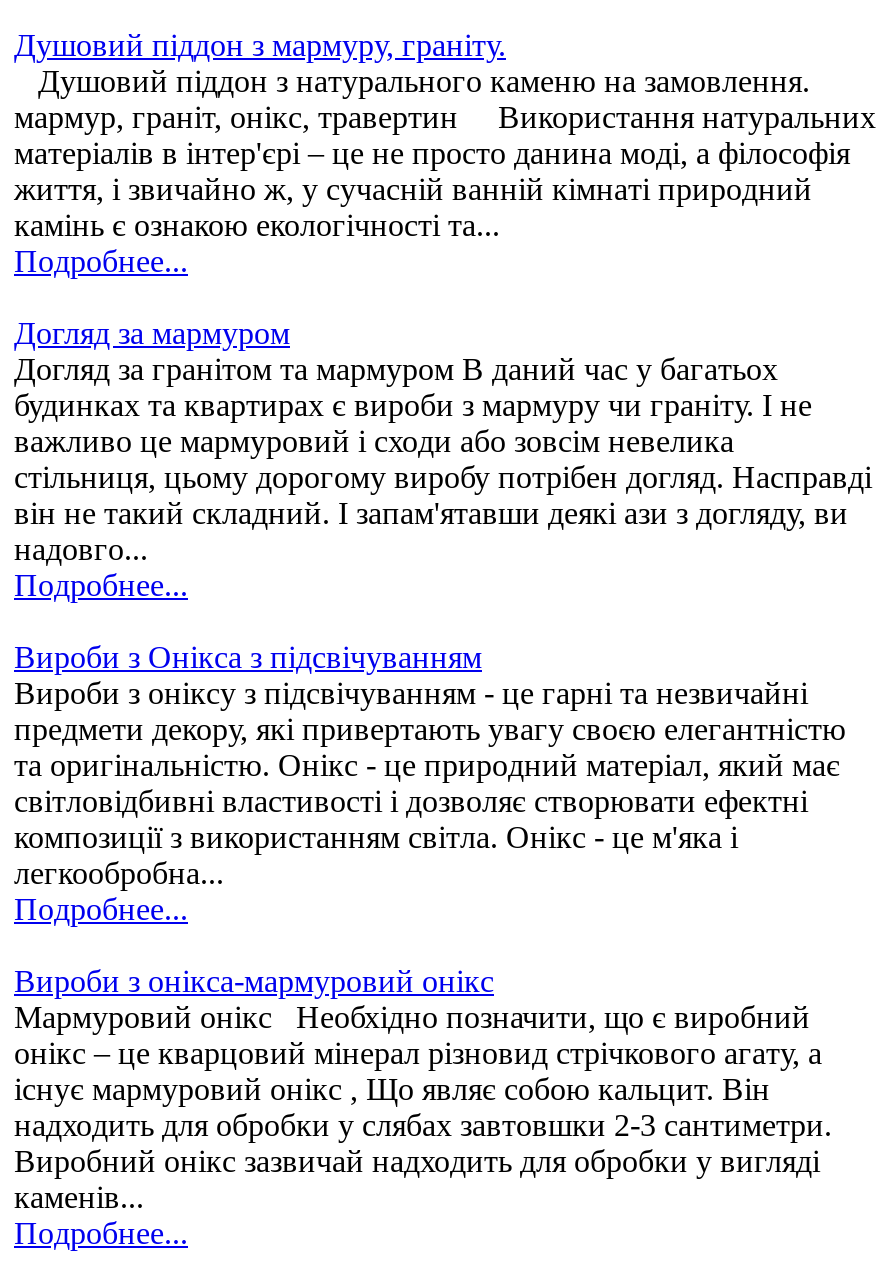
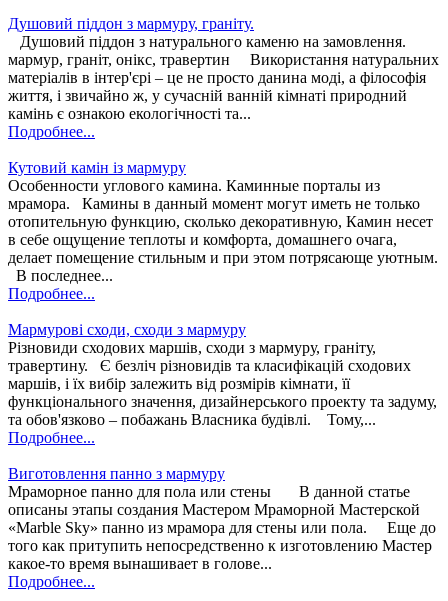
- Догляд за мармуром
- Догляд за гранітом та мармуром В даний час у багатьох
- будинках та квартирах є вироби з мармуру чи граніту. І не
- важливо це мармуровий і сходи або зовсім невелика
- стільниця, цьому дорогому виробу потрібен догляд. Насправді
- він не такий складний. І запам'ятавши деякі ази з догляду, ви
- надовго...
+ Кутовий камін із мармуру
+ Особенности углового камина. Каминные порталы из
+ мрамора. Камины в данный момент могут иметь не только
+ отопительную функцию, сколько декоративную, Камин несет
+ в себе ощущение теплоты и комфорта, домашнего очага,
+ делает помещение стильным и при этом потрясающе уютным.
+ В последнее...

- Вироби з Онікса з підсвічуванням
- Вироби з оніксу з підсвічуванням - це гарні та незвичайні
- предмети декору, які привертають увагу своєю елегантністю
- та оригінальністю. Онікс - це природний матеріал, який має
- світловідбивні властивості і дозволяє створювати ефектні
- композиції з використанням світла. Онікс - це м'яка і
- легкообробна...
+ Мармурові сходи, сходи з мармуру
+ Різновиди сходових маршів, сходи з мармуру, граніту,
+ травертину. Є безліч різновидів та класифікацій сходових
+ маршів, і їх вибір залежить від розмірів кімнати, її
+ функціонального значення, дизайнерського проекту та задуму,
+ та обов'язково – побажань Власника будівлі. Тому,...

- Вироби з онікса-мармуровий онікс
- Мармуровий онікс Необхідно позначити, що є виробний
- онікс – це кварцовий мінерал різновид стрічкового агату, а
- існує мармуровий онікс , Що являє собою кальцит. Він
- надходить для обробки у слябах завтовшки 2-3 сантиметри.
- Виробний онікс зазвичай надходить для обробки у вигляді
- каменів...
+ Виготовлення панно з мармуру
+ Мраморное панно для пола или стены В данной статье
+ описаны этапы создания Мастером Мраморной Мастерской
+ «Marble Sky» панно из мрамора для стены или пола. Еще до
+ того как притупить непосредственно к изготовлению Мастер
+ какое-то время вынашивает в голове...
